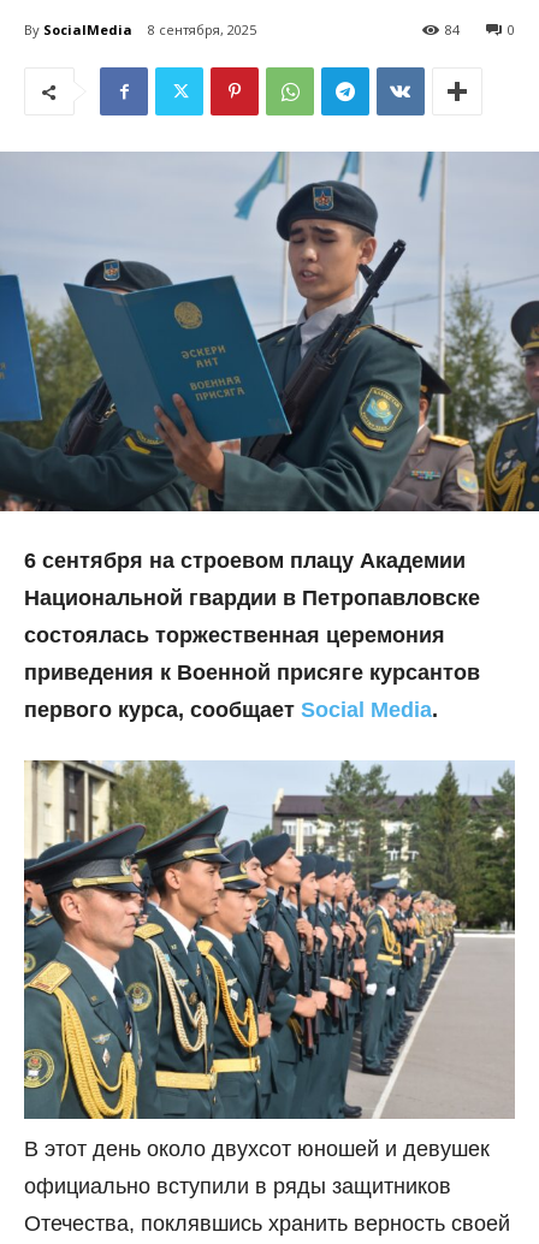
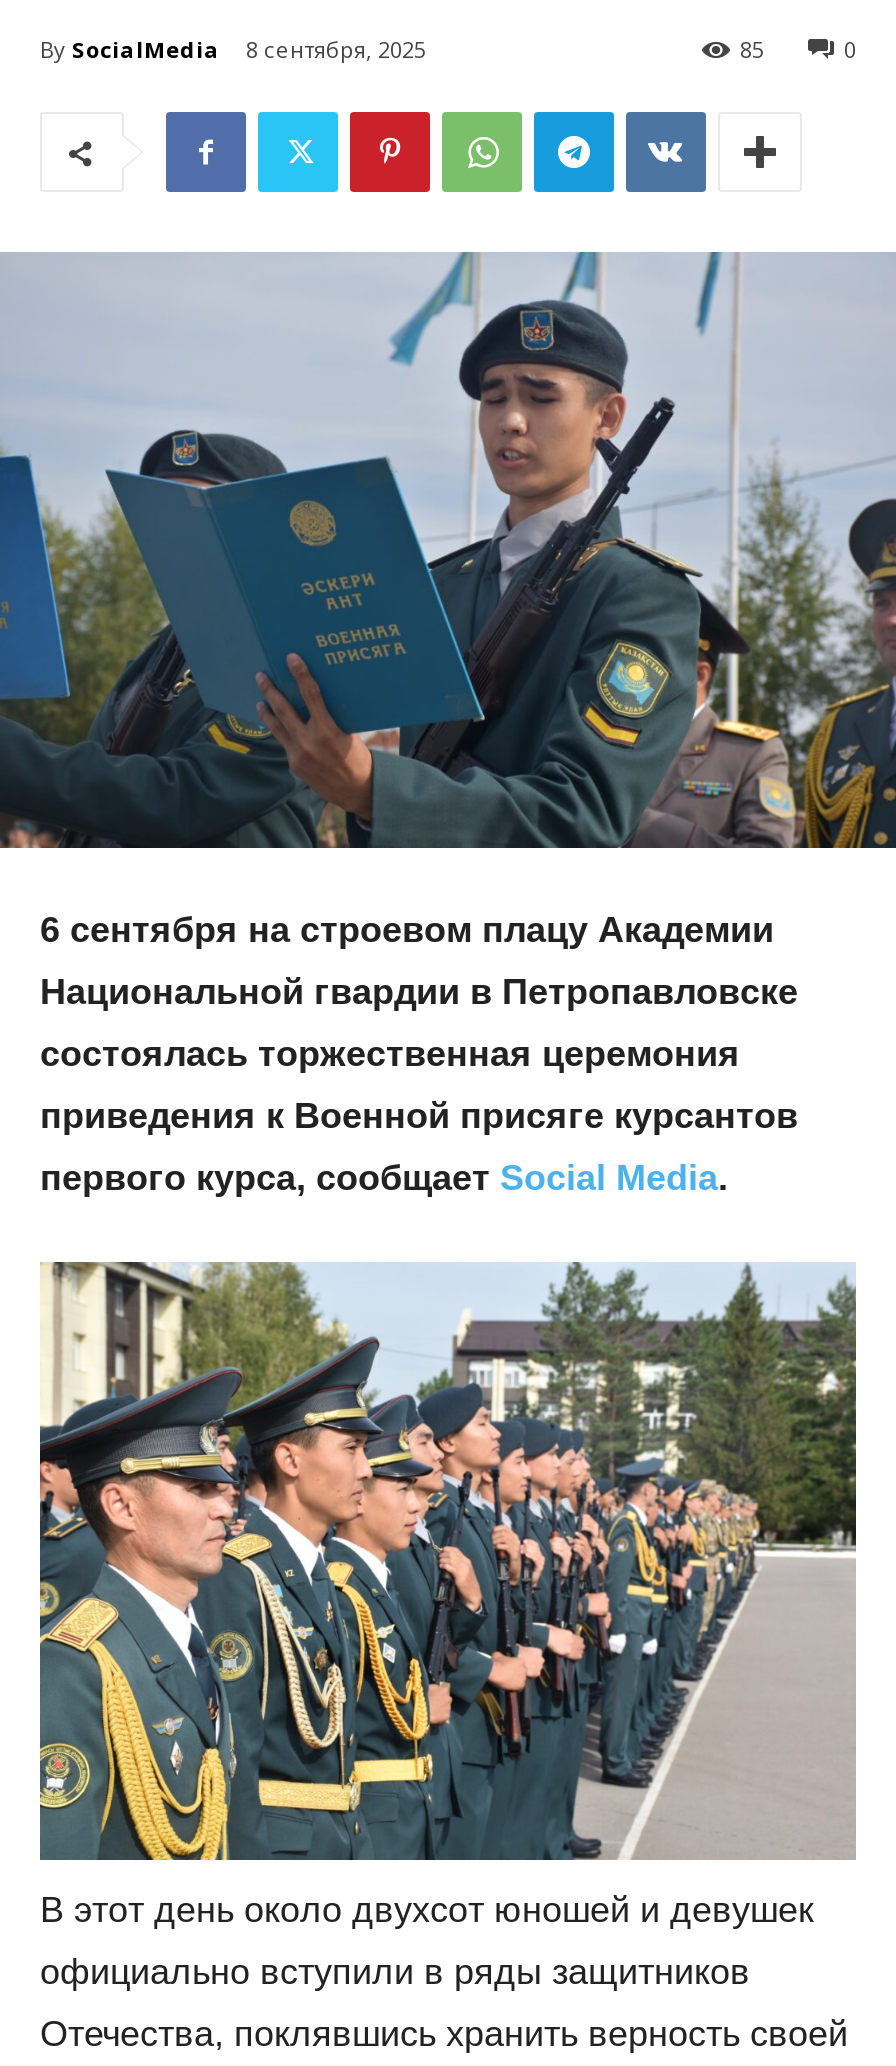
- 84
+ 85
